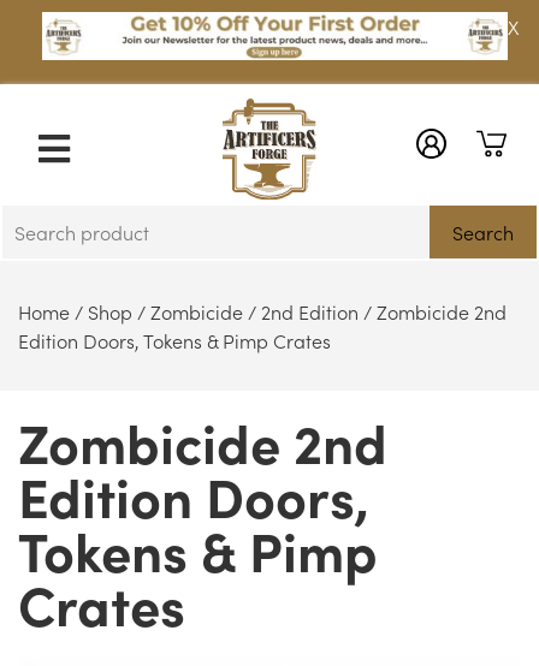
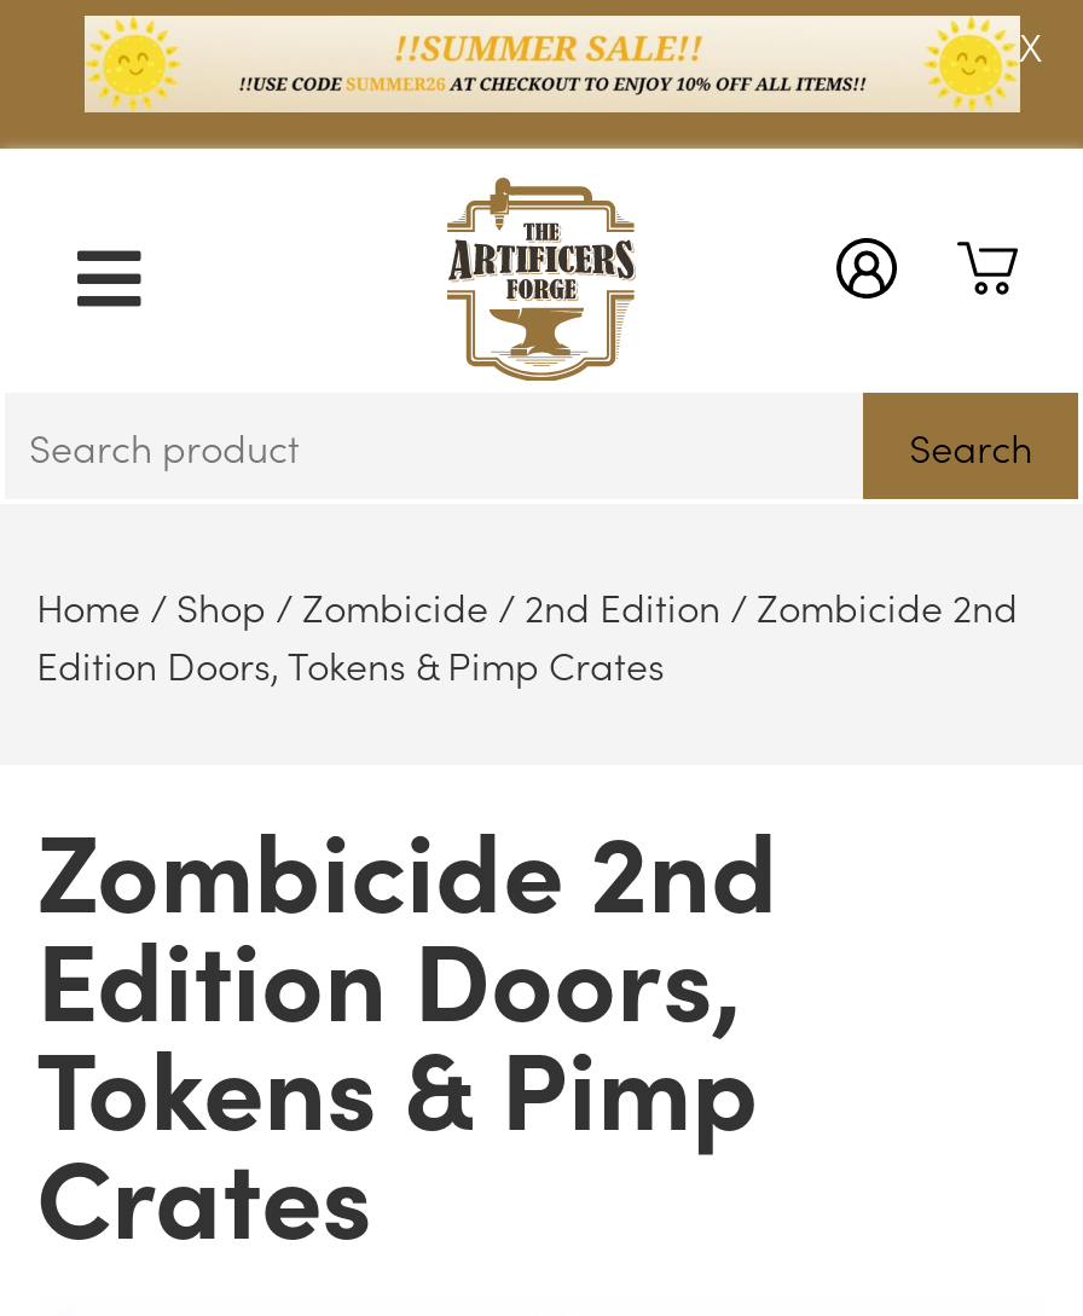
- [image]
+ [image]
